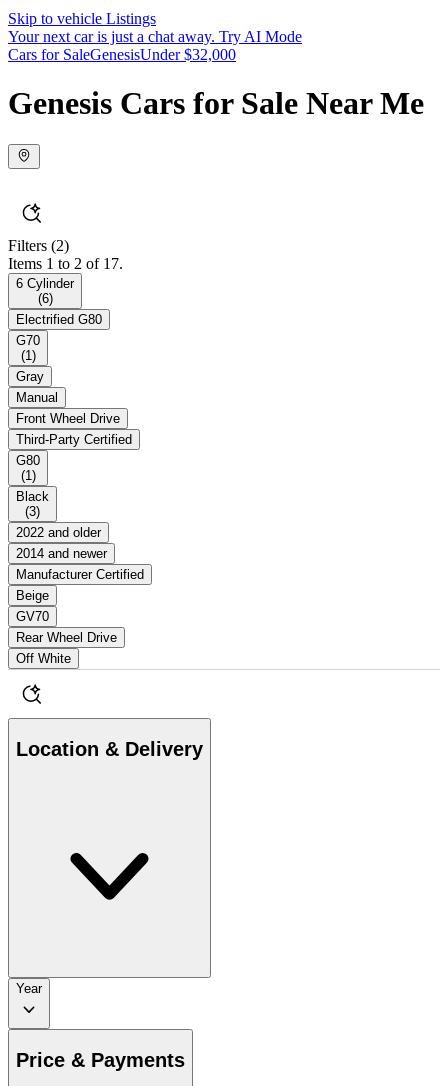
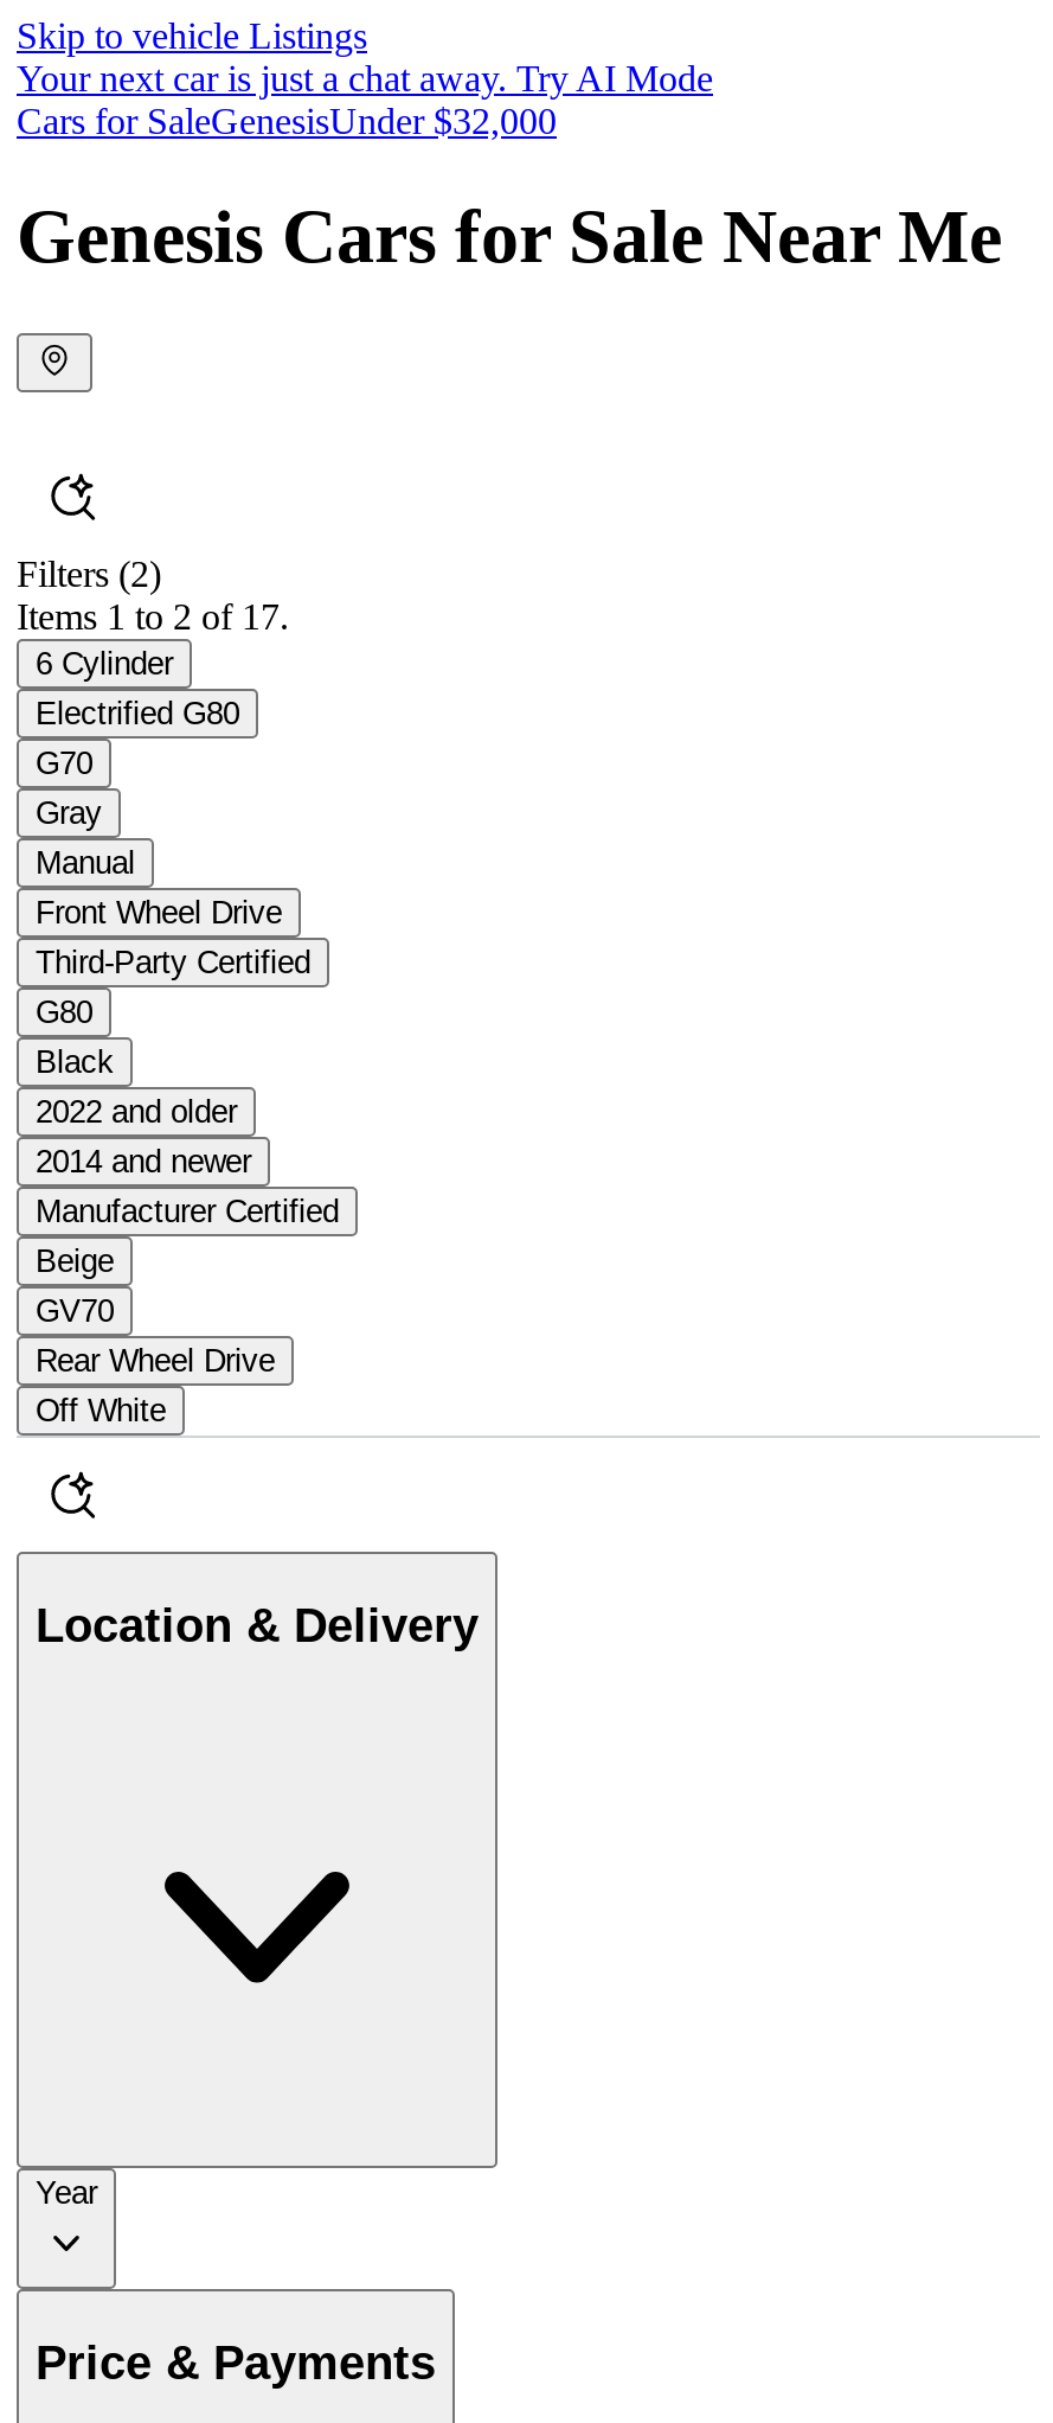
- (6)

- (1)

- (1)

- (3)
